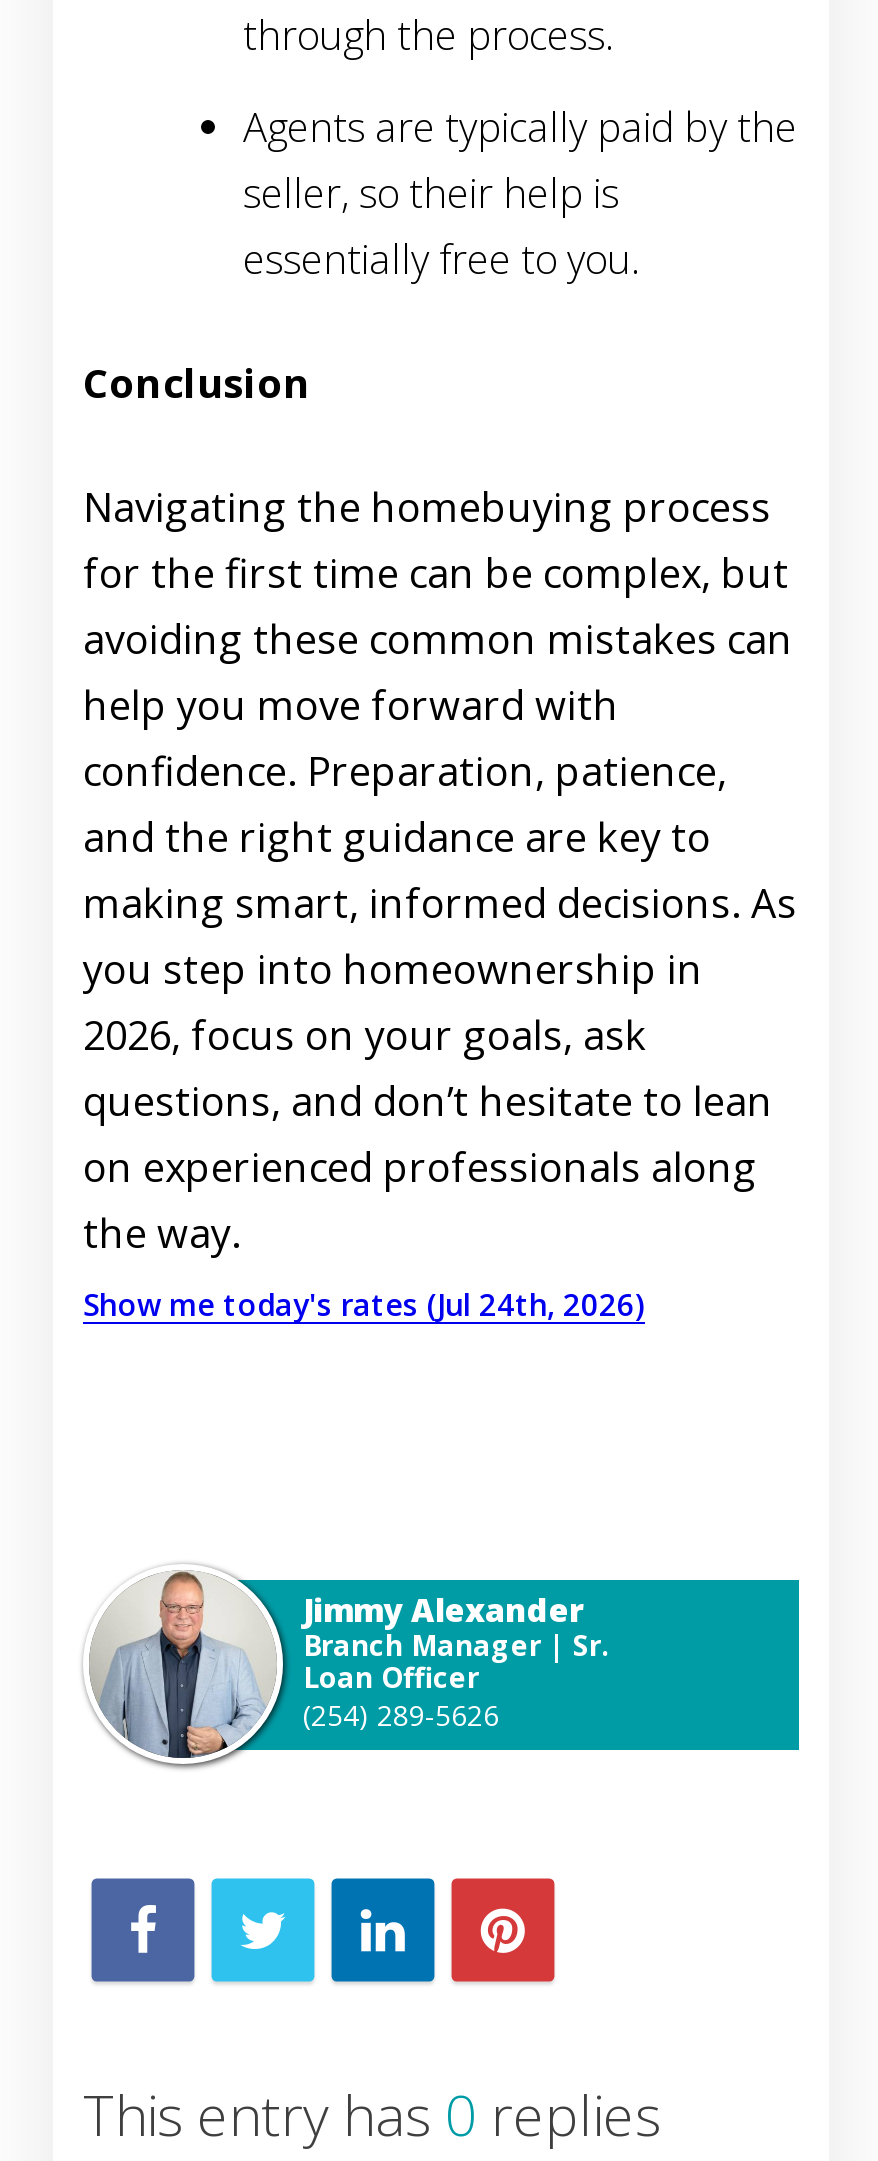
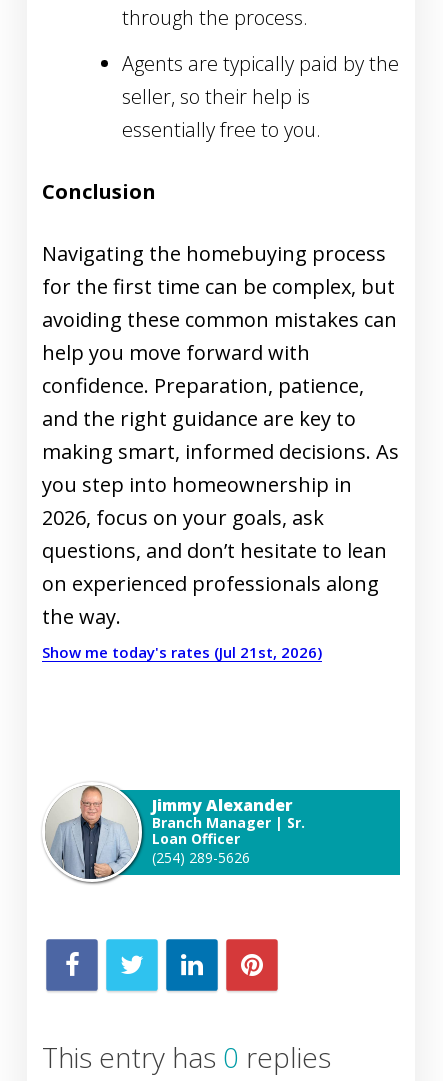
- Show me today's rates (Jul 24th, 2026)
+ Show me today's rates (Jul 21st, 2026)
